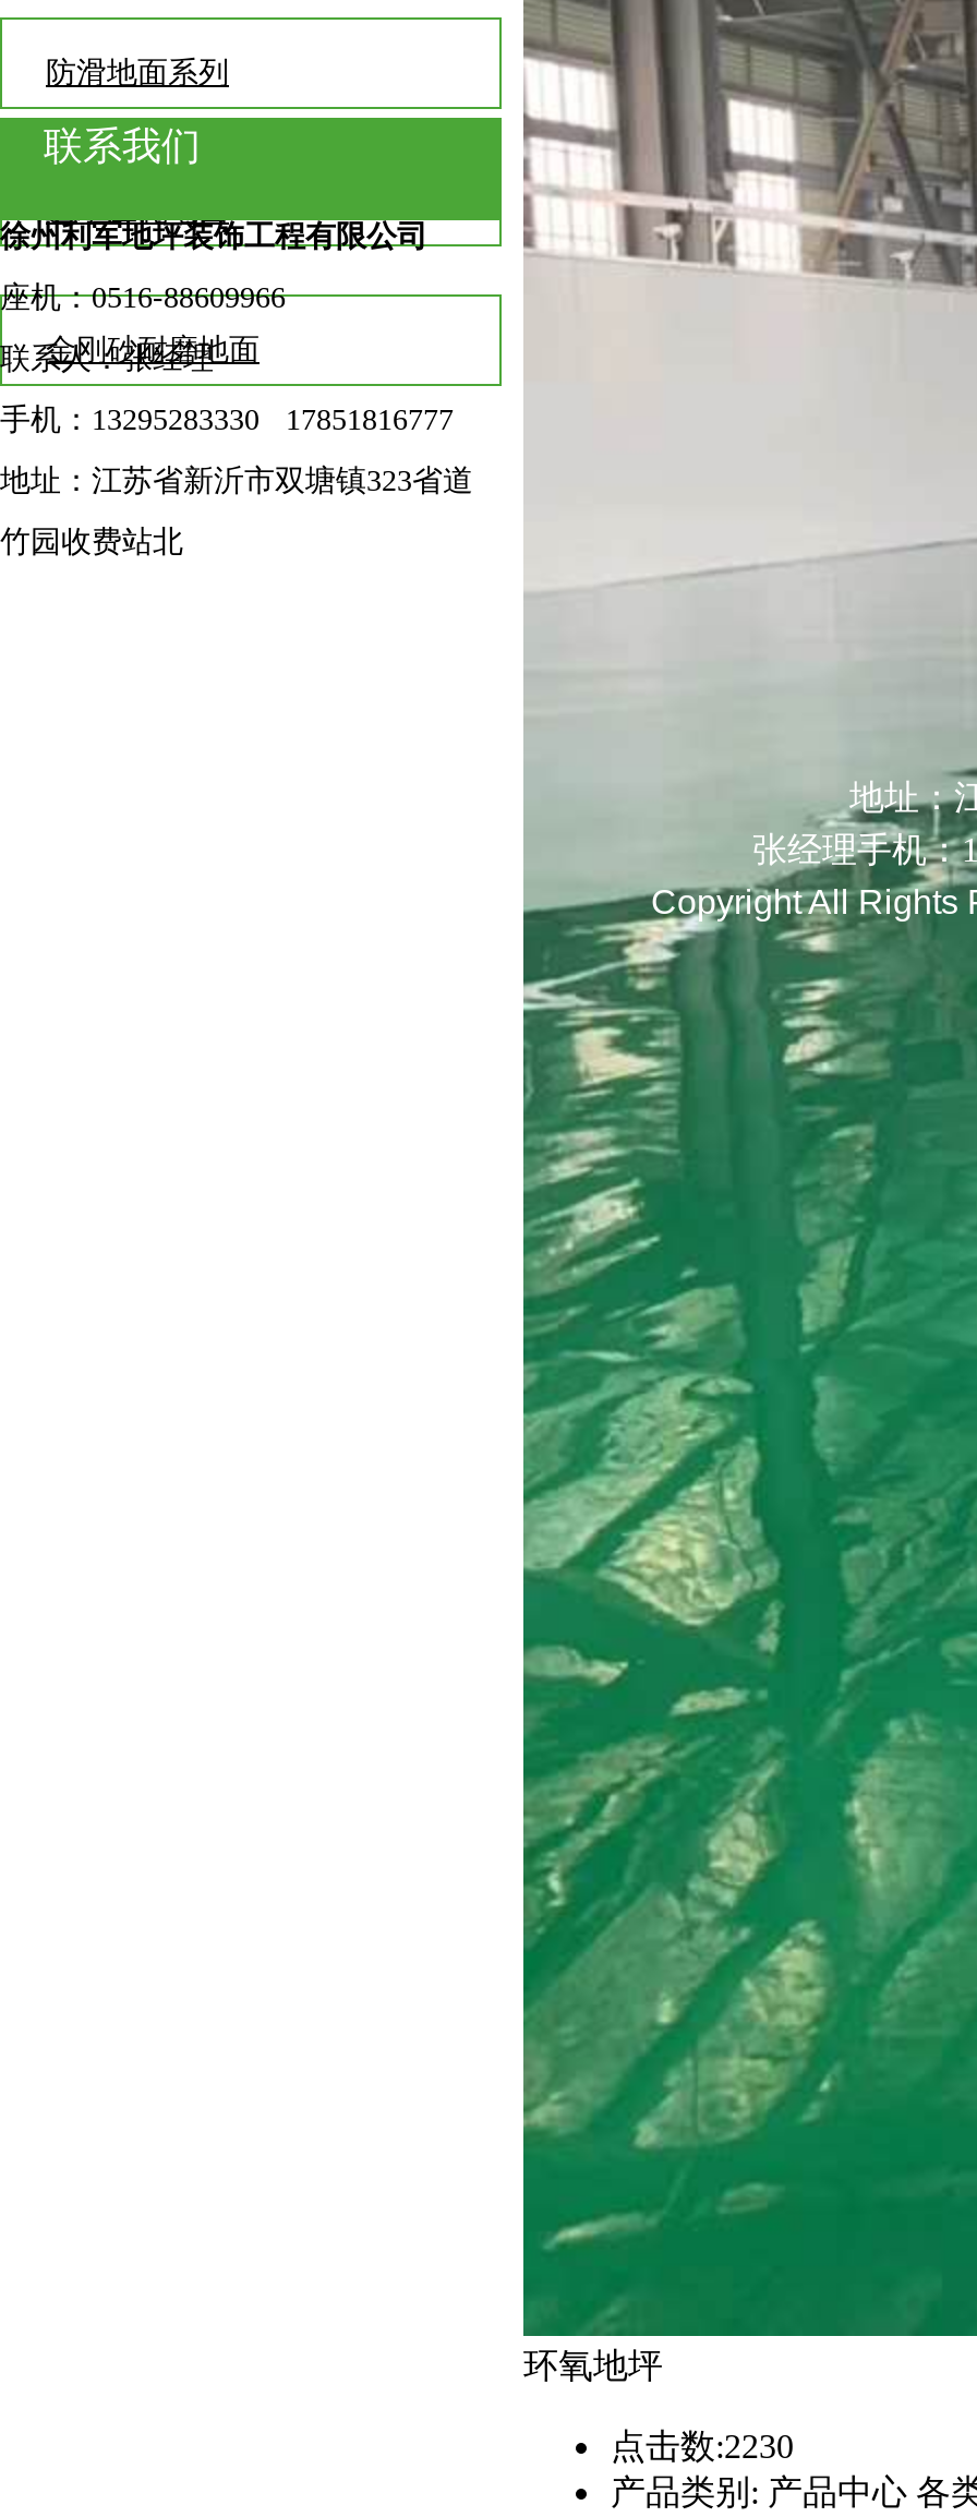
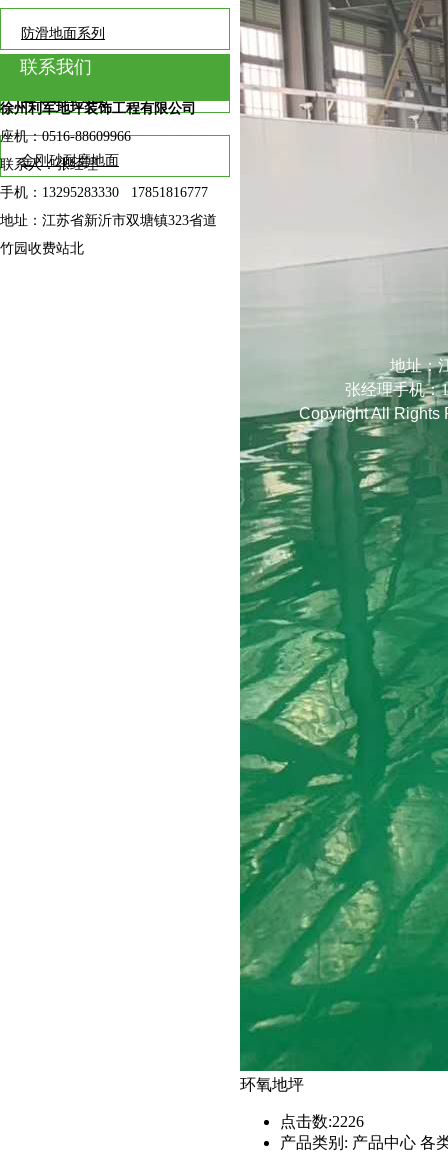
- 点击数:2230
+ 点击数:2226
